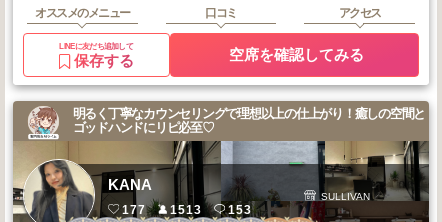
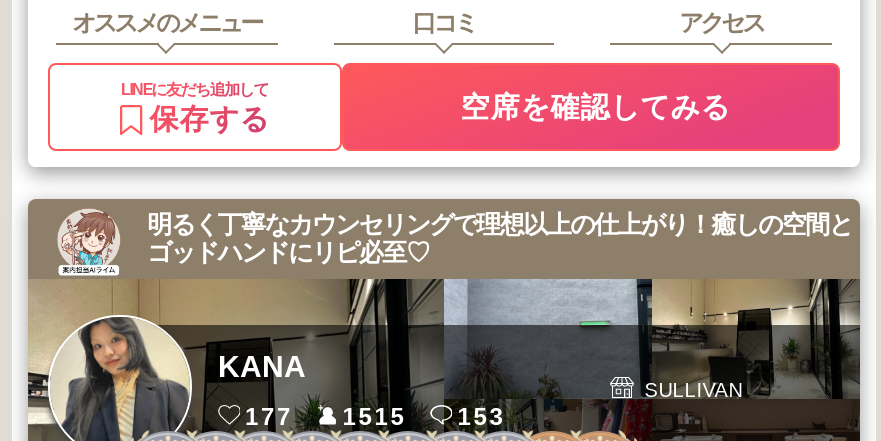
- 1513
+ 1515
